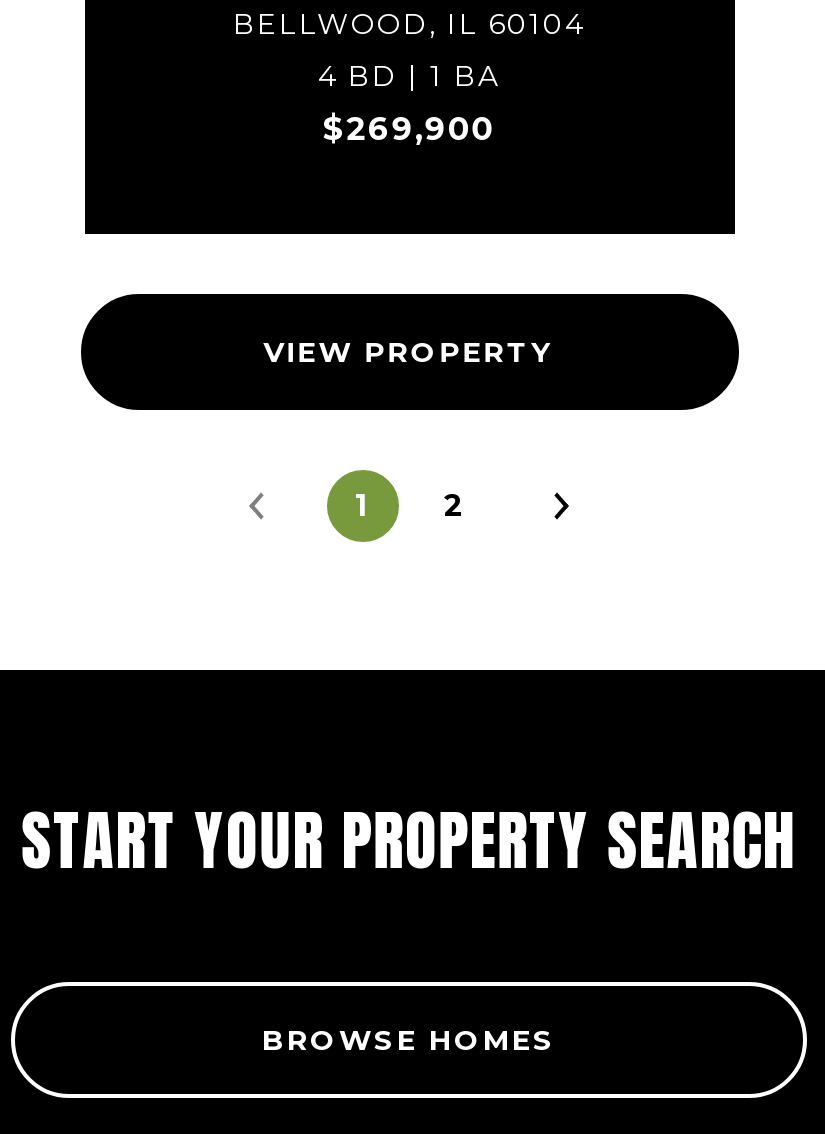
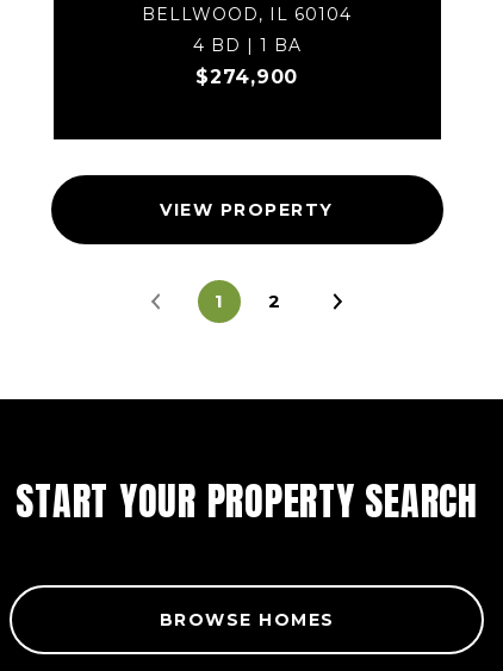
- $269,900
+ $274,900
